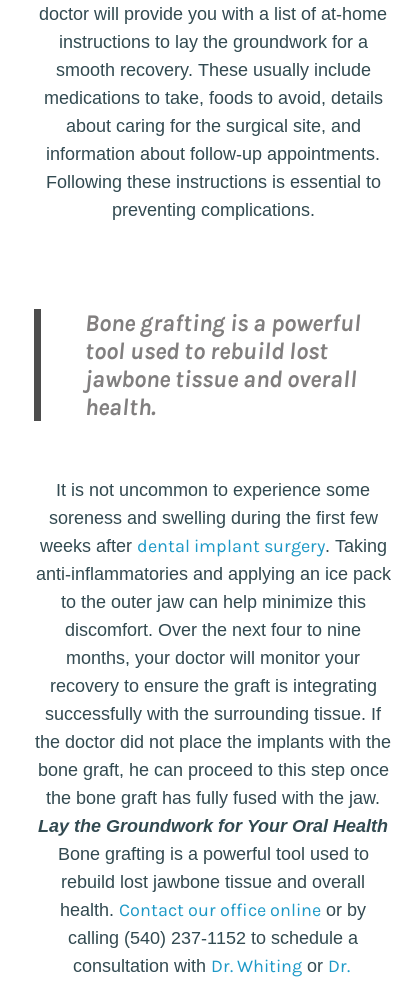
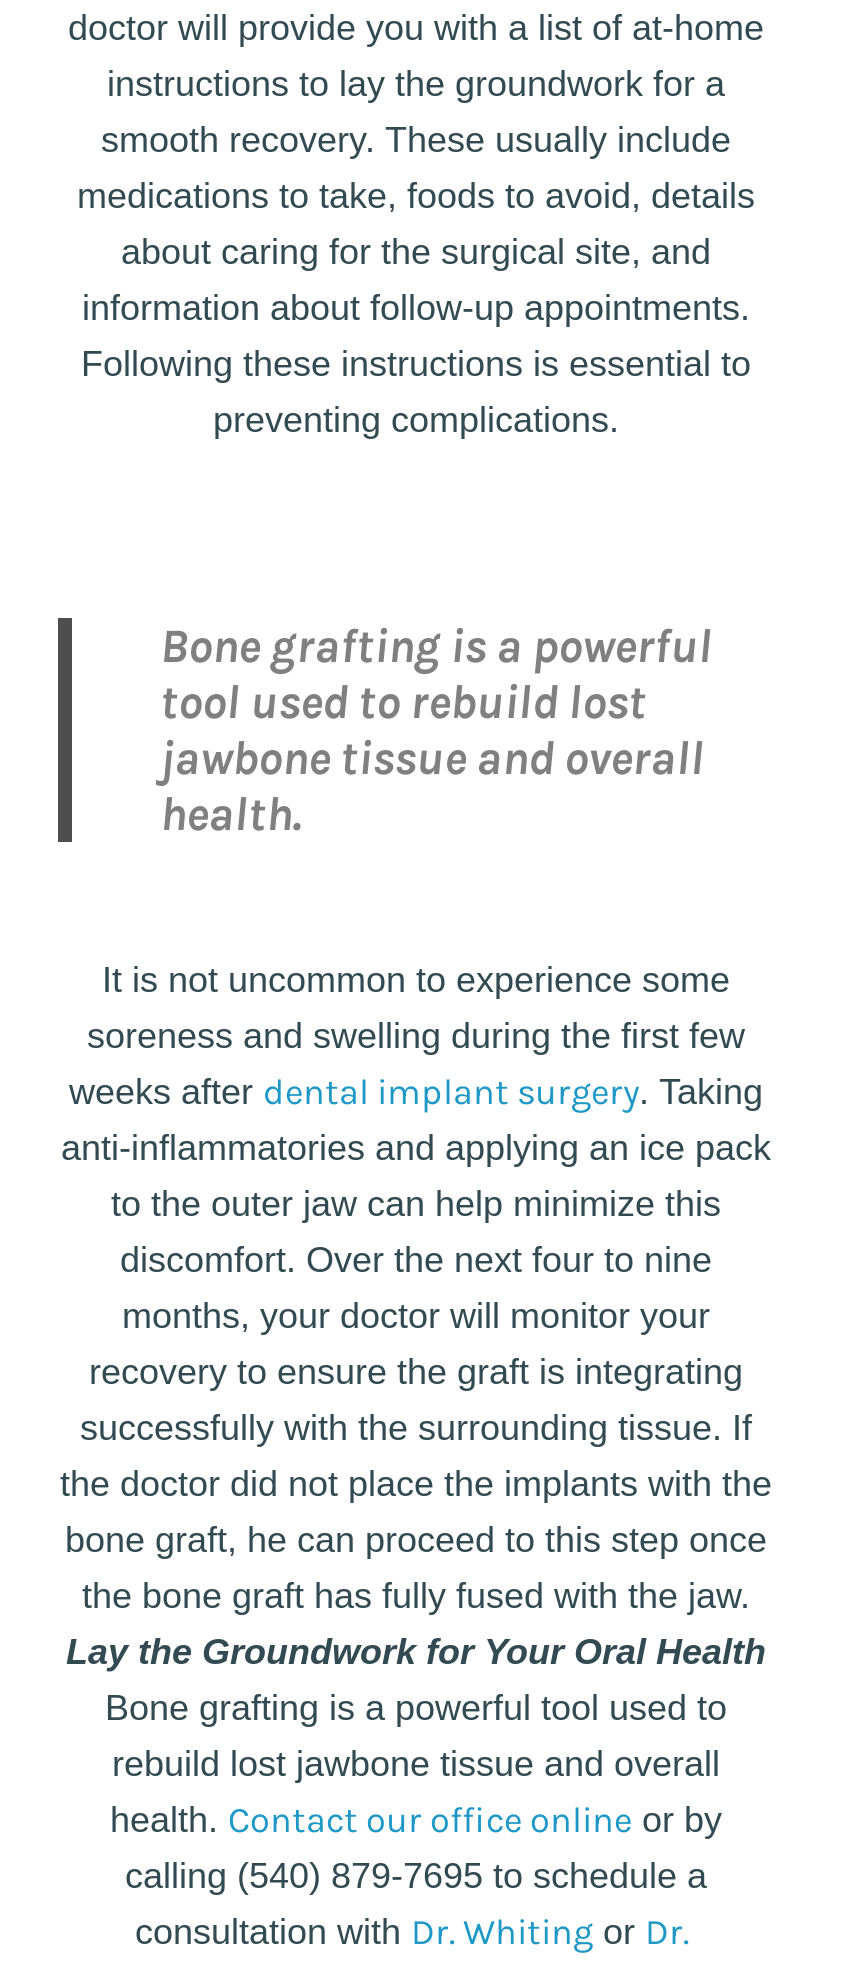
- calling (540) 237-1152 to schedule a
+ calling (540) 879-7695 to schedule a
